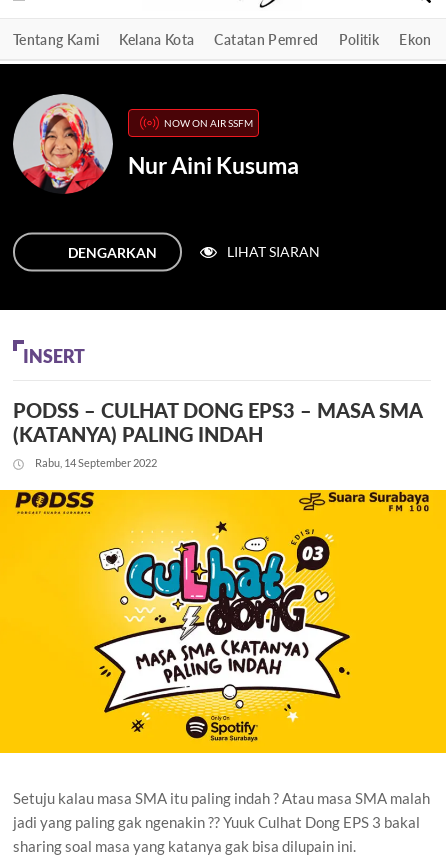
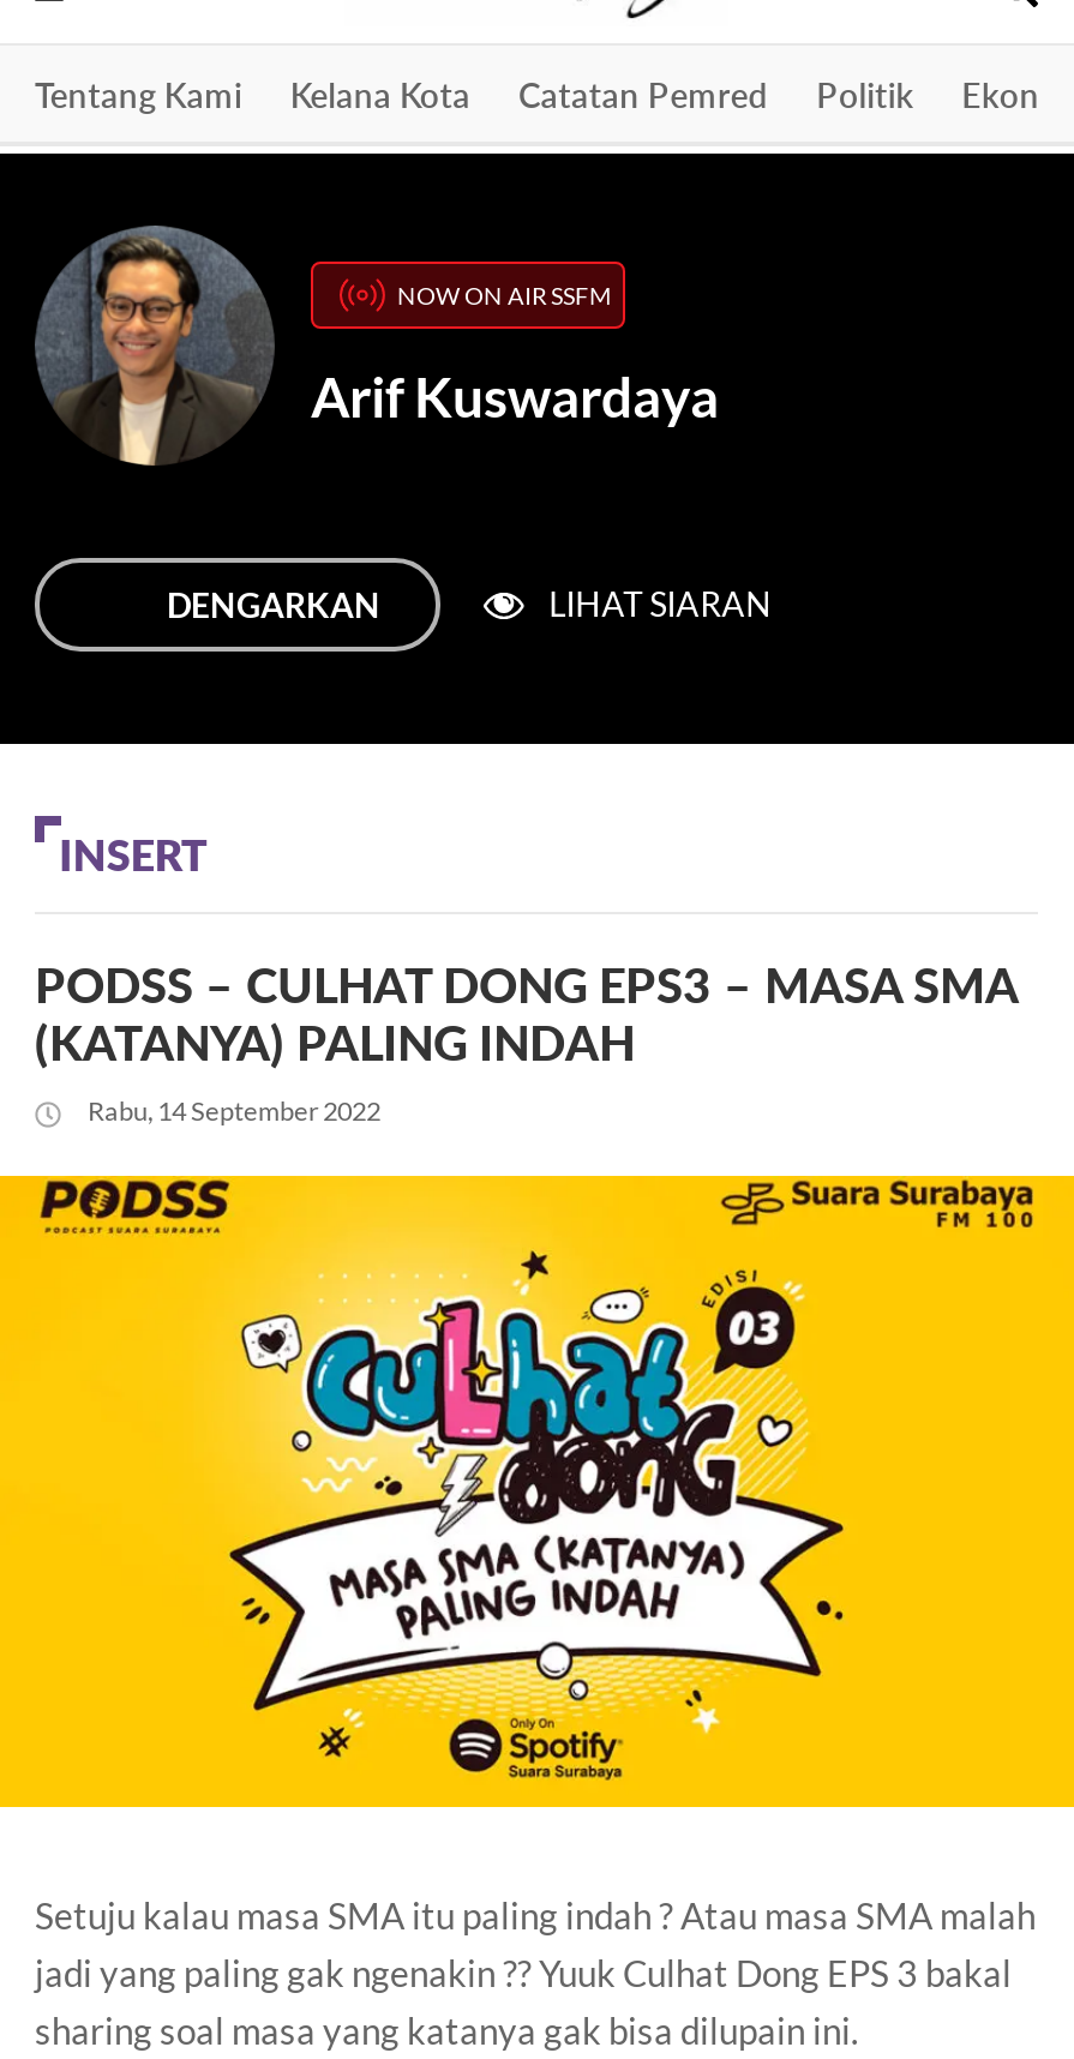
- [image]
- Nur Aini Kusuma
+ [image]
+ Arif Kuswardaya
